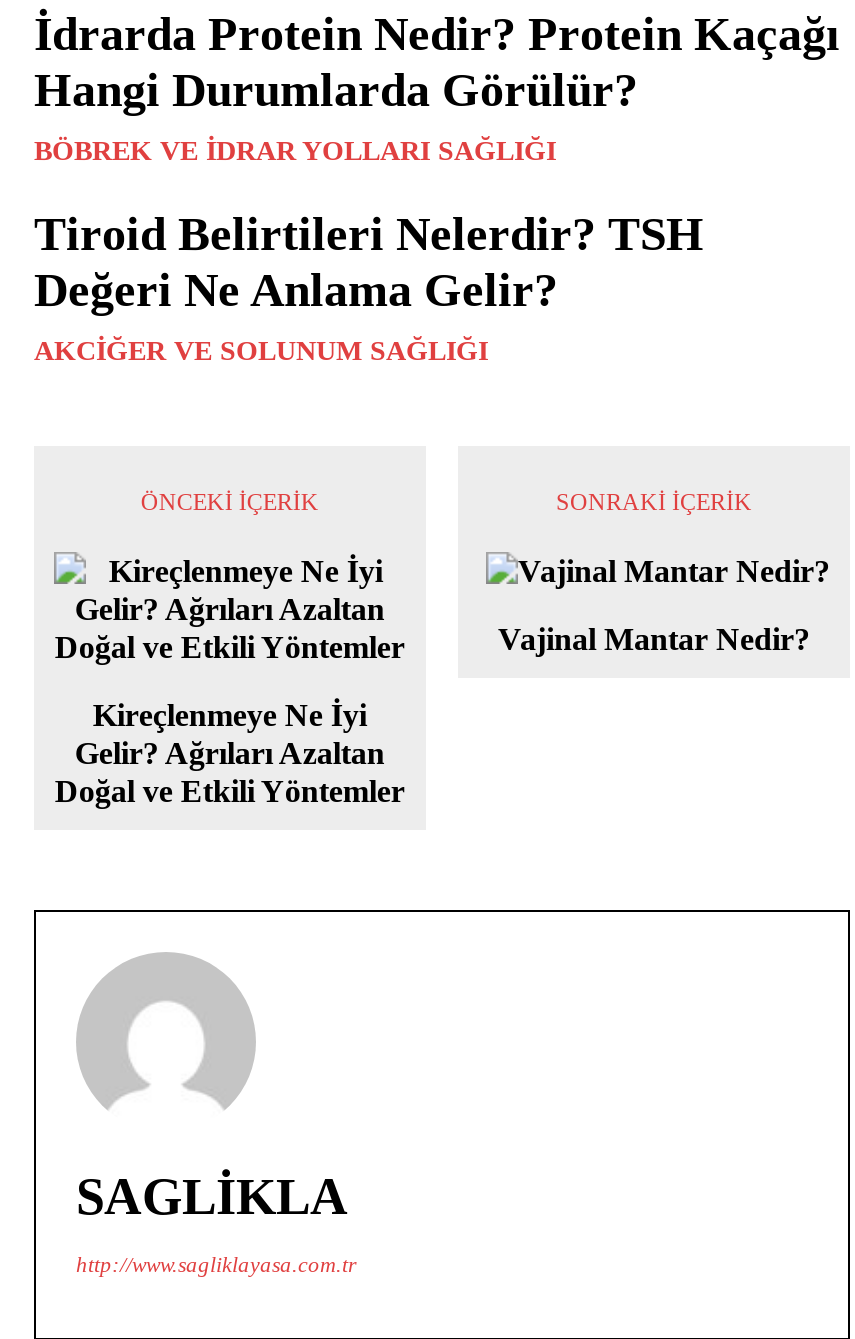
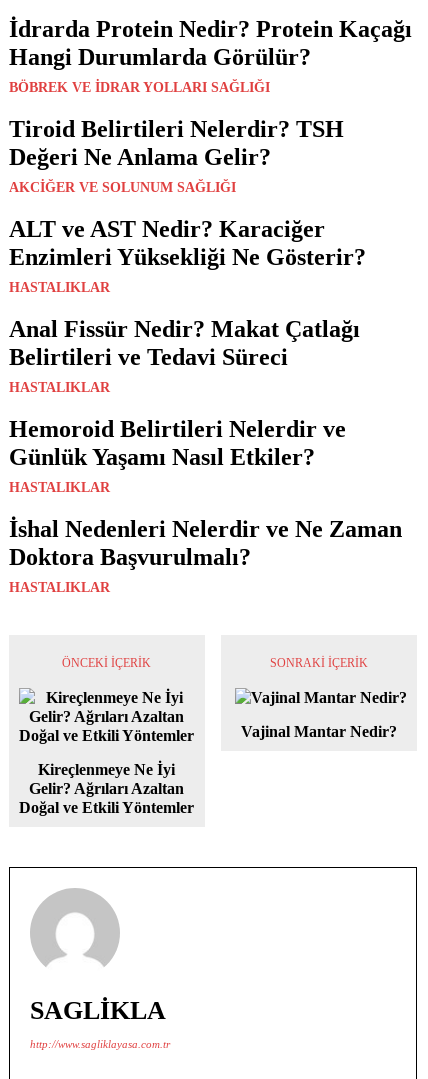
+ ALT ve AST Nedir? Karaciğer
+ Enzimleri Yüksekliği Ne Gösterir?
+ HASTALIKLAR
+ Anal Fissür Nedir? Makat Çatlağı
+ Belirtileri ve Tedavi Süreci
+ HASTALIKLAR
+ Hemoroid Belirtileri Nelerdir ve
+ Günlük Yaşamı Nasıl Etkiler?
+ HASTALIKLAR
+ İshal Nedenleri Nelerdir ve Ne Zaman
+ Doktora Başvurulmalı?
+ HASTALIKLAR
